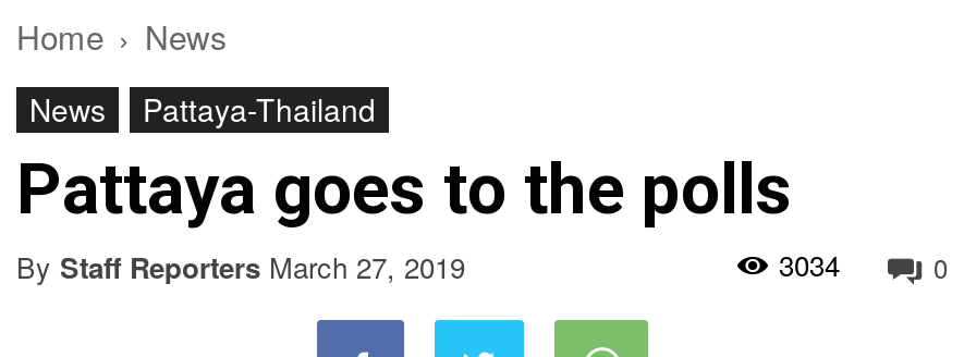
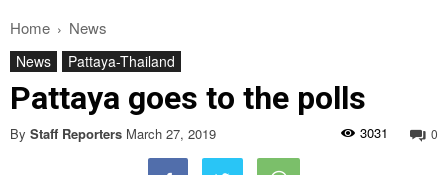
- 3034
+ 3031
